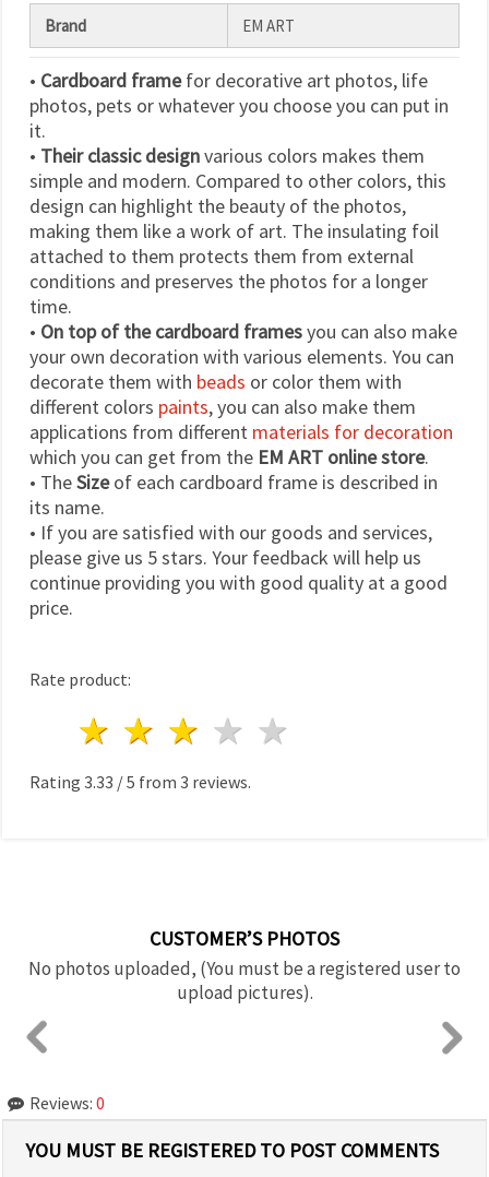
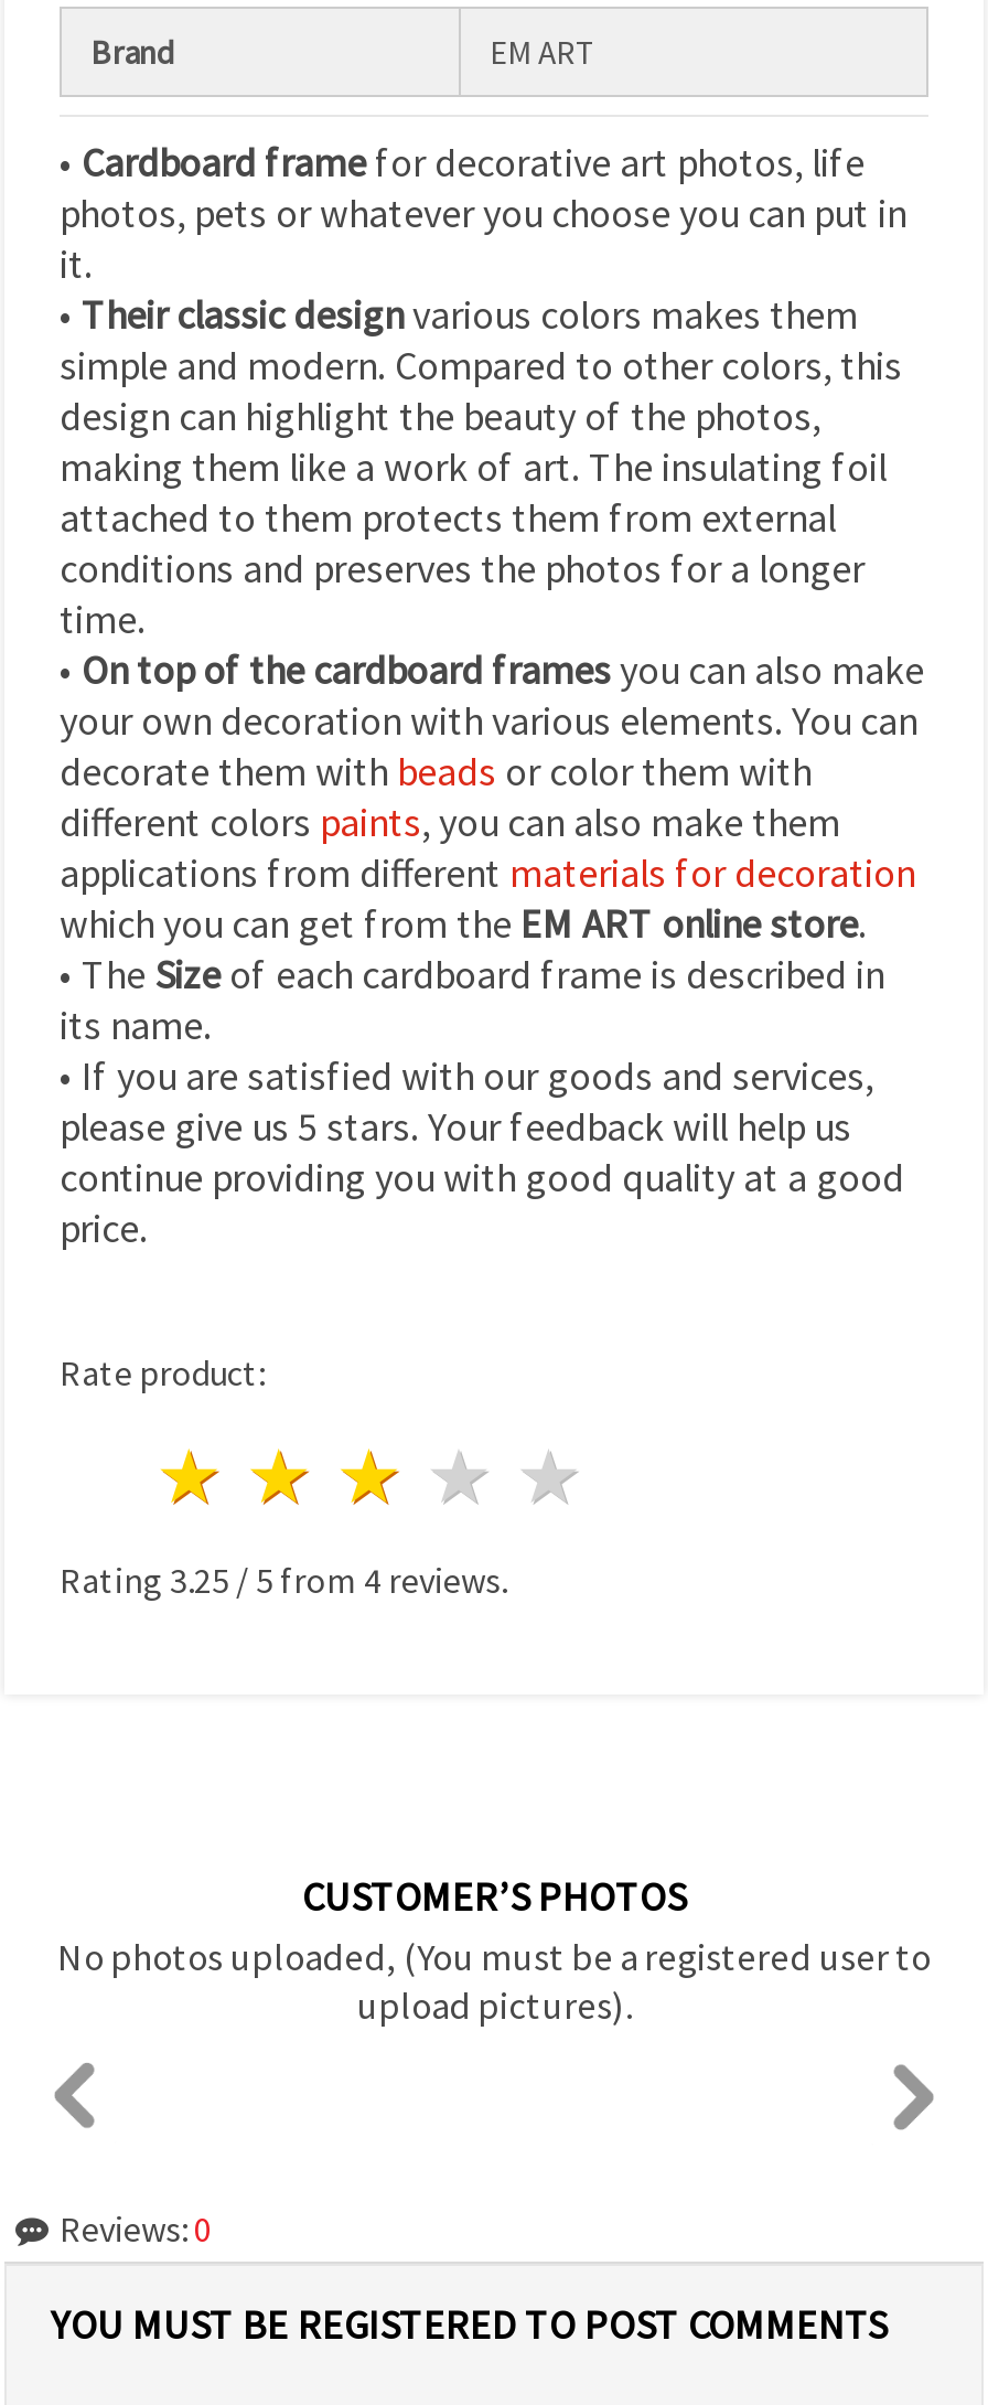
- Rating 3.33 / 5 from 3 reviews.
+ Rating 3.25 / 5 from 4 reviews.
